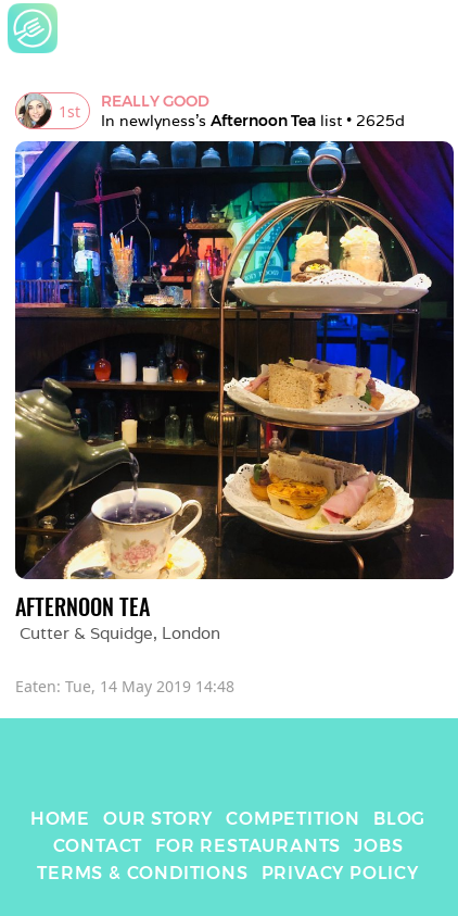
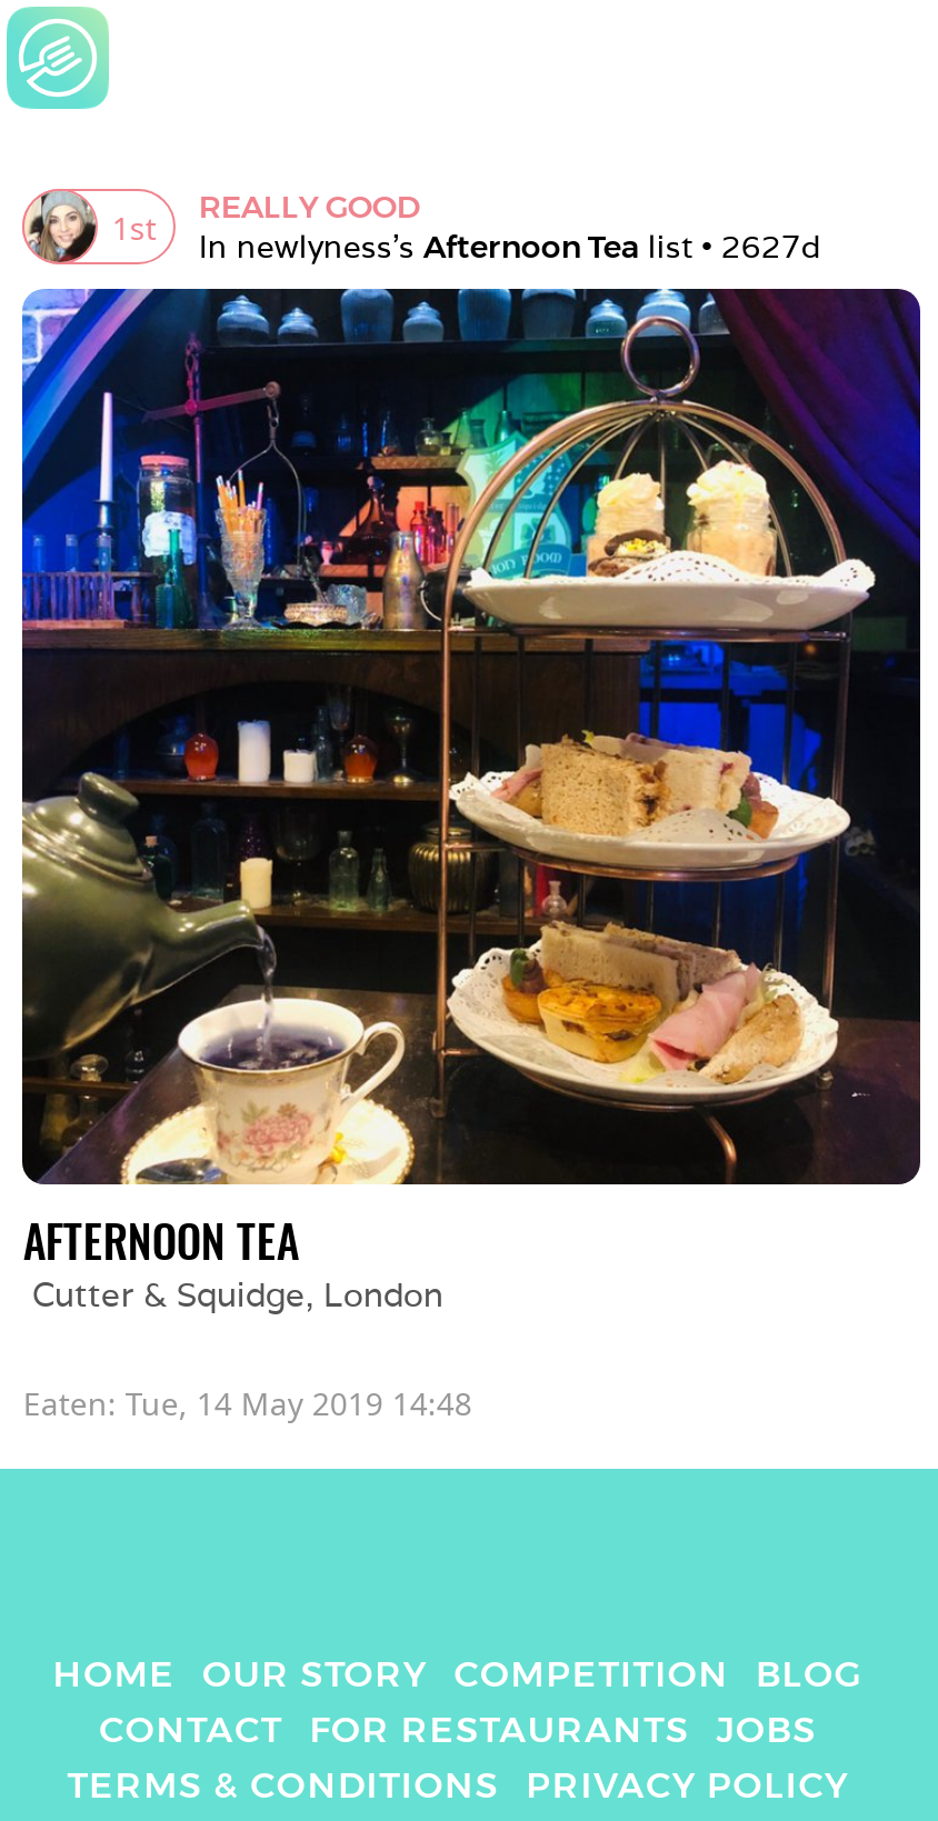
- In newlyness's Afternoon Tea list • 2625d
+ In newlyness's Afternoon Tea list • 2627d
